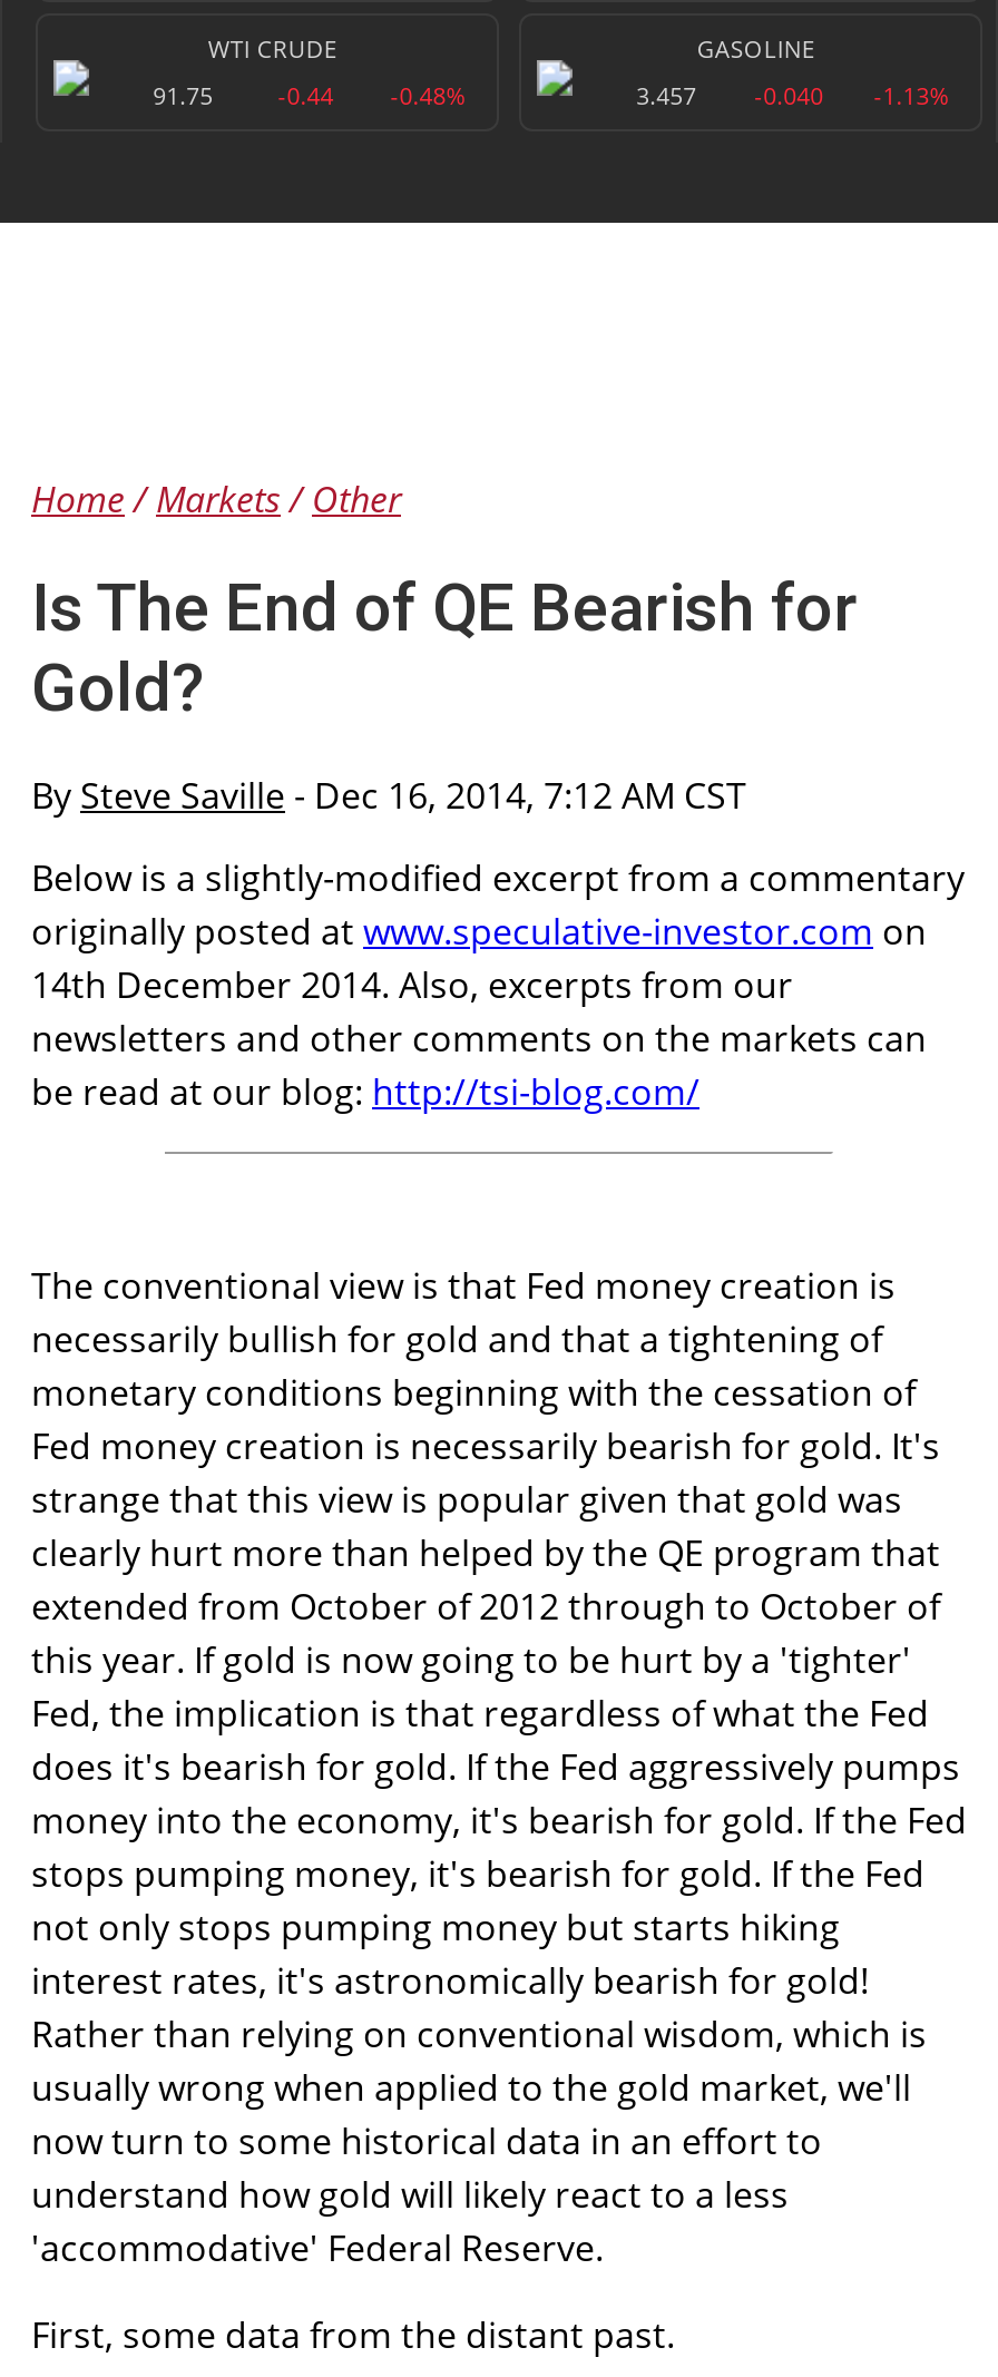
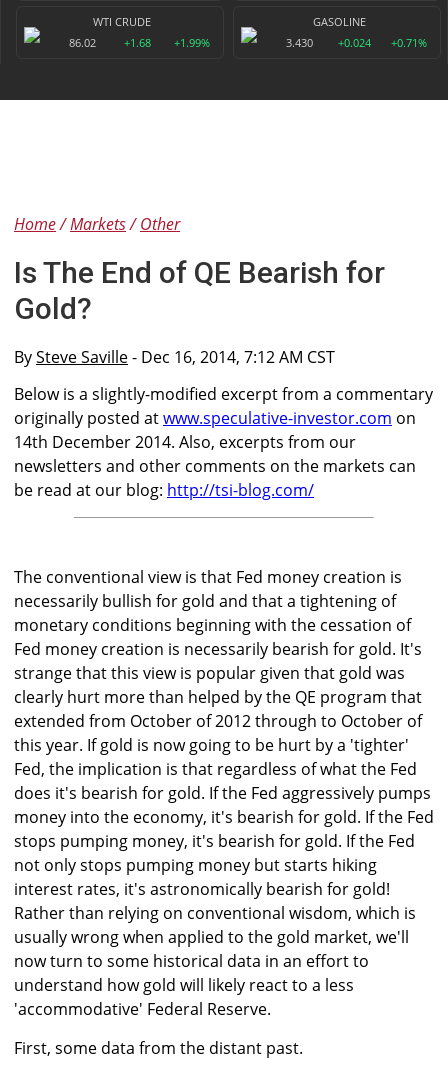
- 91.75
+ 86.02

- -0.44
+ +1.68

- -0.48%
+ +1.99%

- 3.457
+ 3.430

- -0.040
+ +0.024

- -1.13%
+ +0.71%
